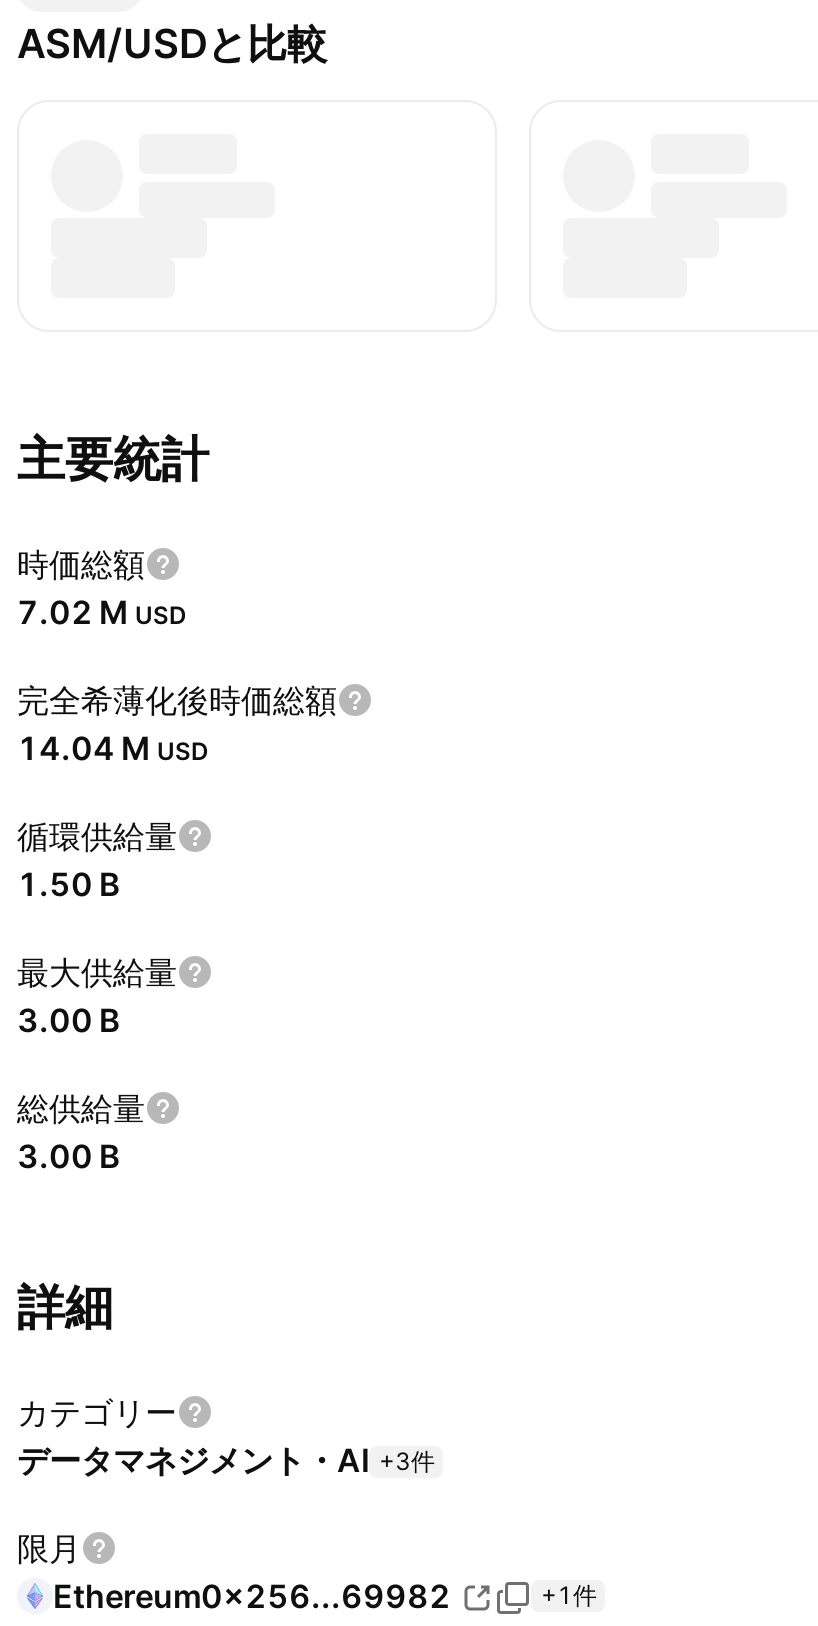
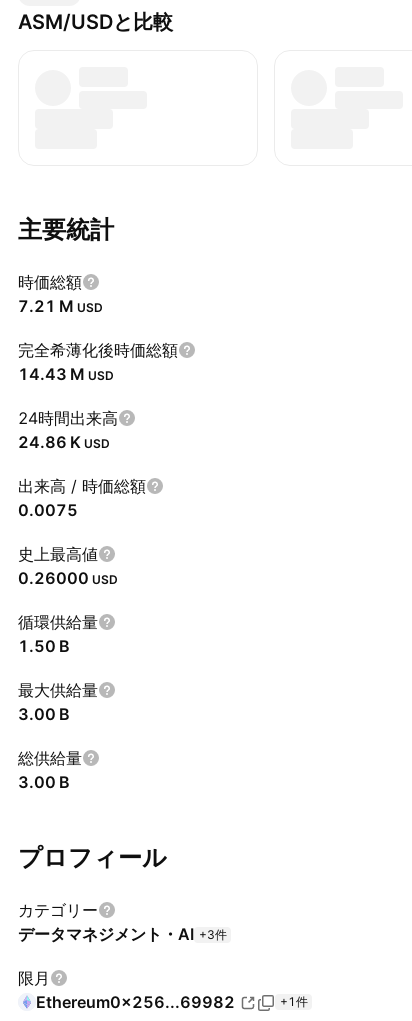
- 7.02 M USD
+ 7.21 M USD

- 14.04 M USD
+ 14.43 M USD
+ 24時間出来高
+ 24.86 K USD
+ 出来高 / 時価総額
+ 0.0075
+ 史上最高値
+ 0.26000 USD

- 詳細
+ プロフィール
